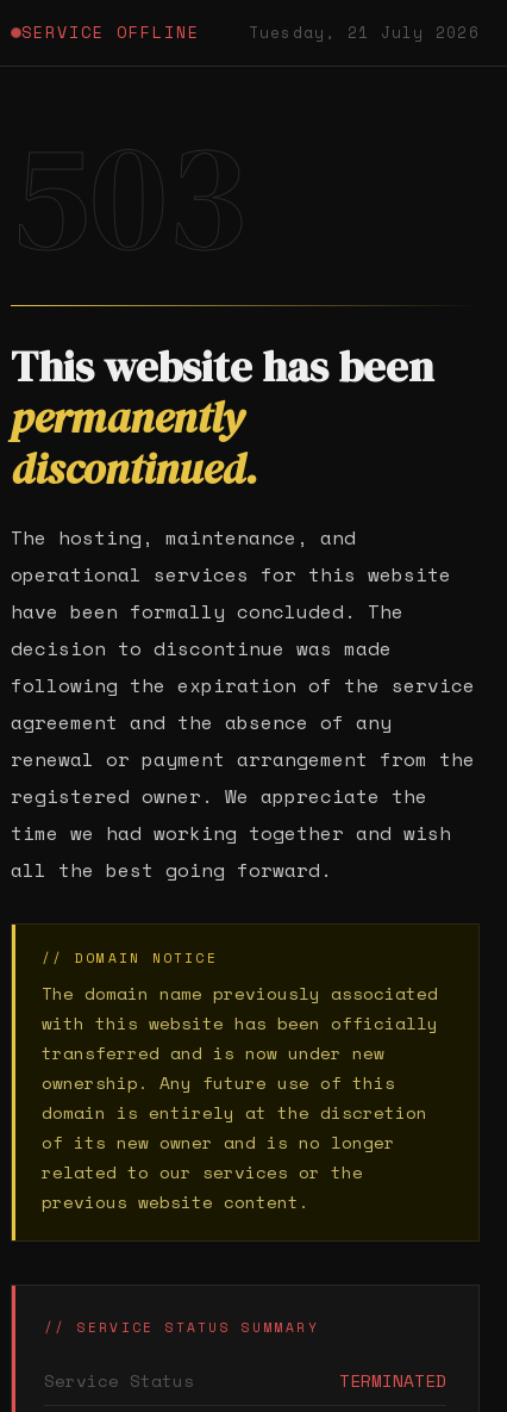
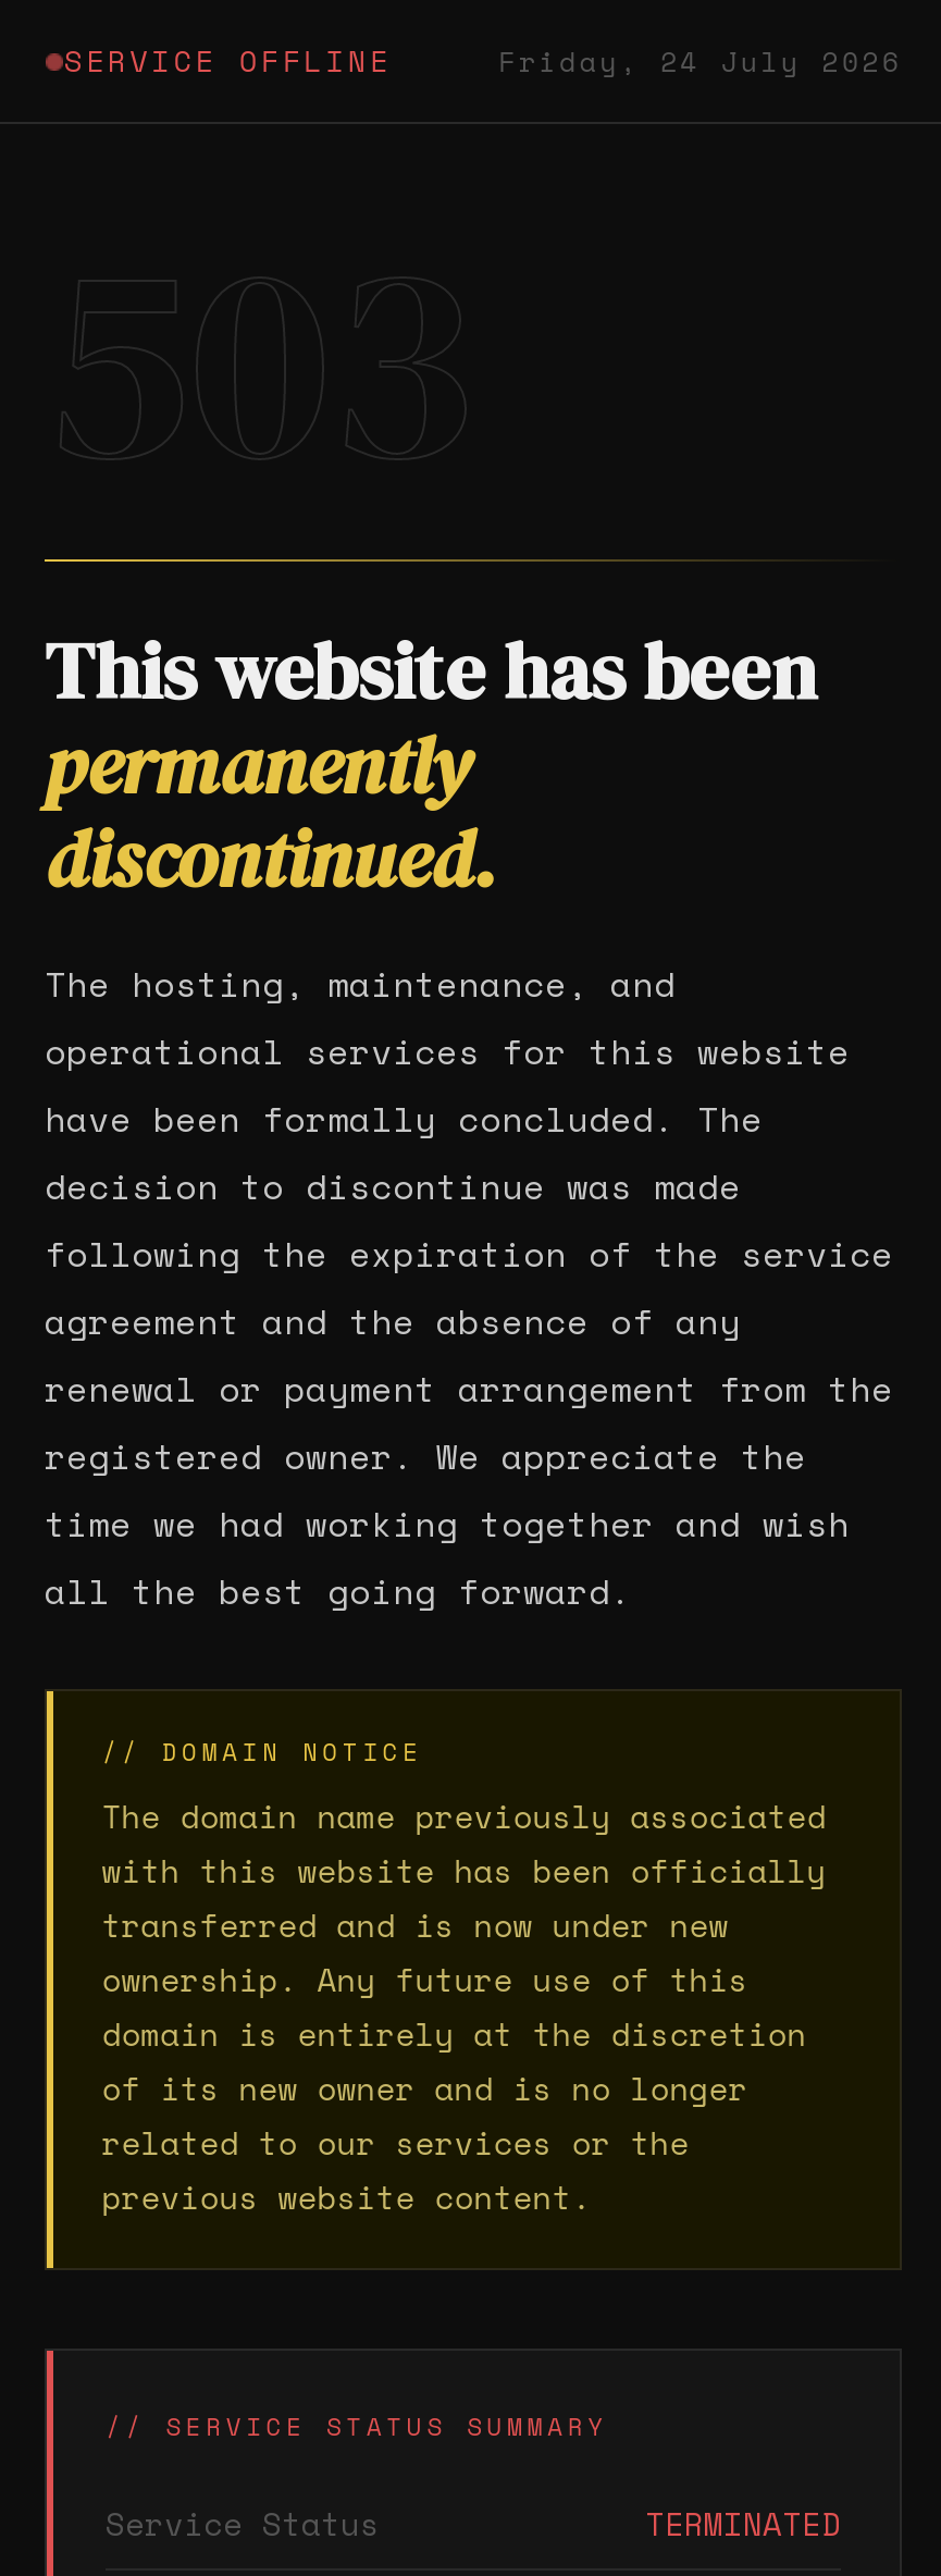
- Tuesday, 21 July 2026
+ Friday, 24 July 2026
